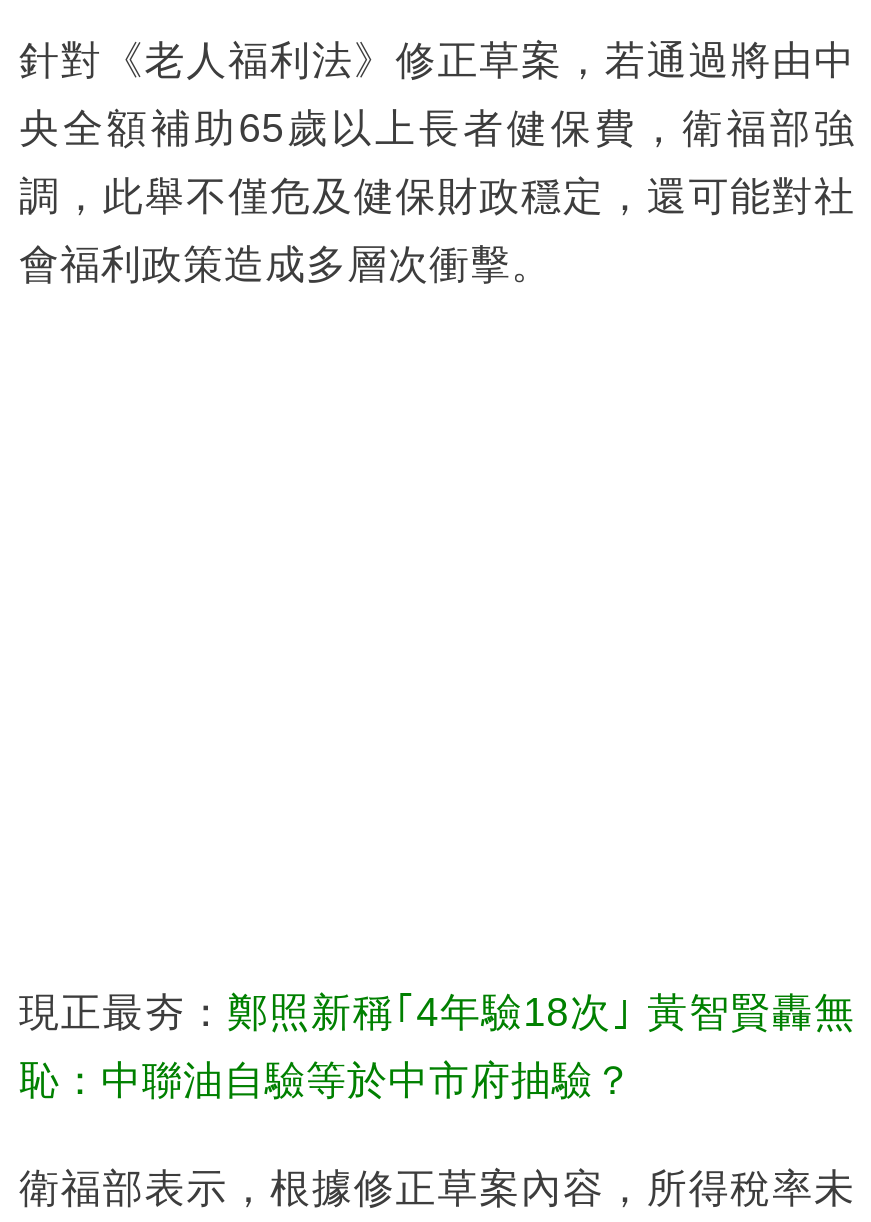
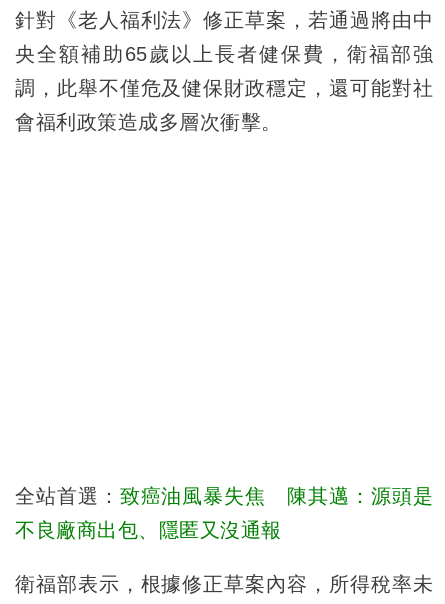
- 現正最夯：鄭照新稱｢4年驗18次｣ 黃智賢轟無
+ 全站首選：致癌油風暴失焦 陳其邁：源頭是

- 恥：中聯油自驗等於中市府抽驗？
+ 不良廠商出包、隱匿又沒通報
